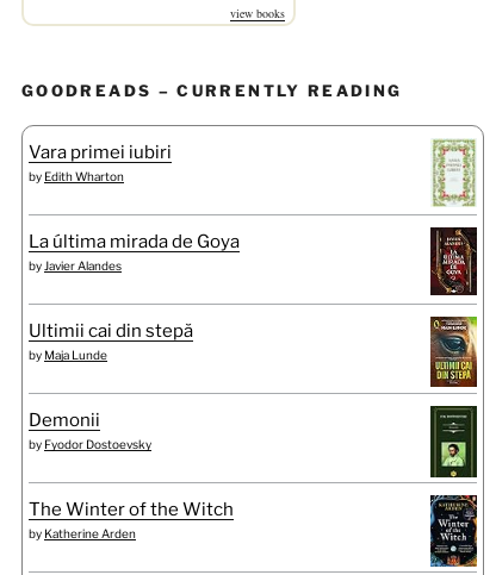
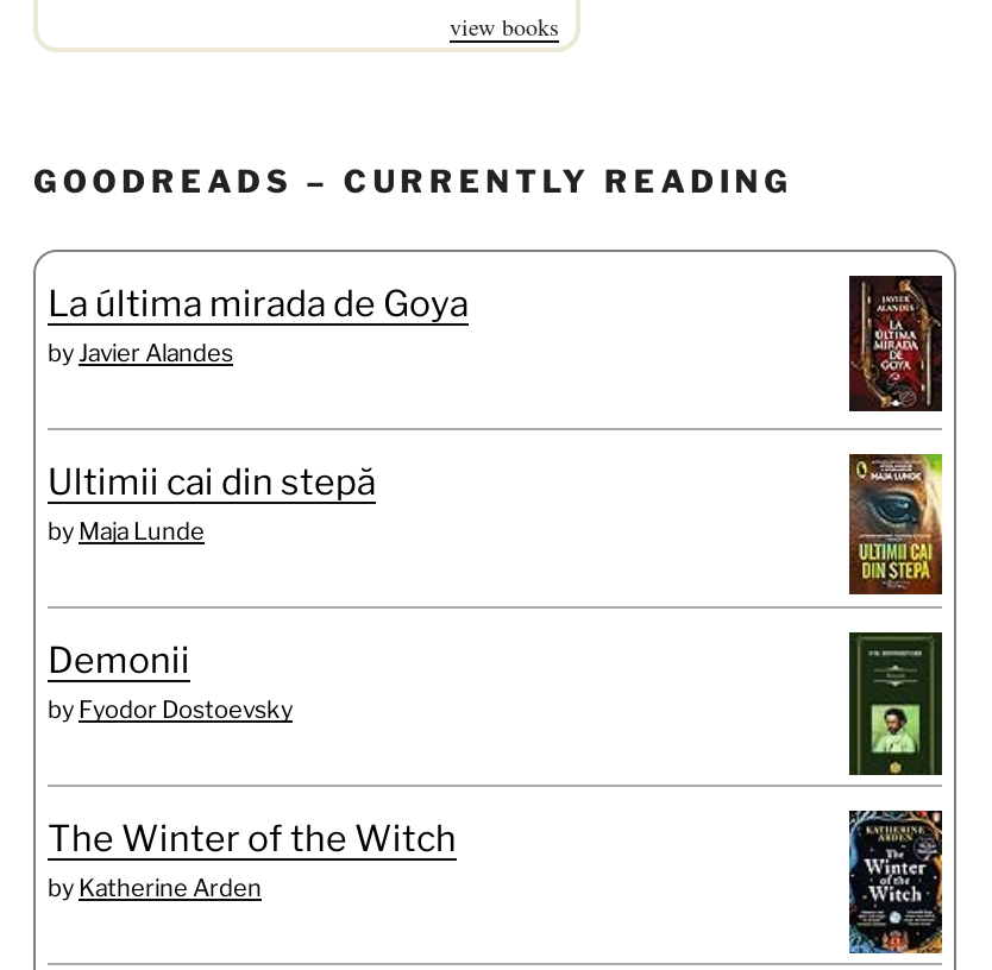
- Vara primei iubiri
- by Edith Wharton

- [image]
